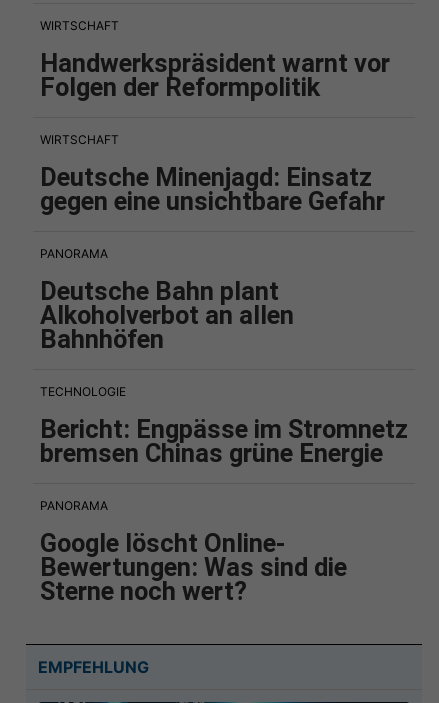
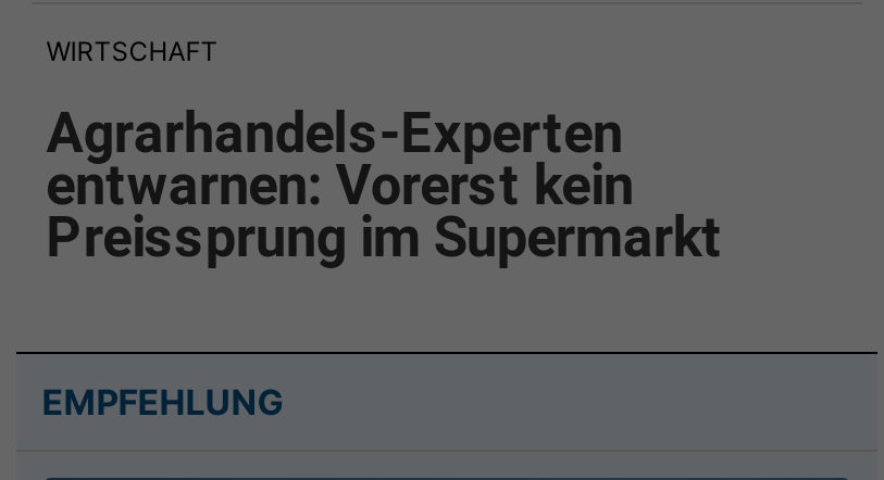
- Handwerkspräsident warnt vor
- Folgen der Reformpolitik
- WIRTSCHAFT
- Deutsche Minenjagd: Einsatz
- gegen eine unsichtbare Gefahr
- PANORAMA
- Deutsche Bahn plant
- Alkoholverbot an allen
- Bahnhöfen
- TECHNOLOGIE
- Bericht: Engpässe im Stromnetz
- bremsen Chinas grüne Energie
- PANORAMA
- Google löscht Online-
- Bewertungen: Was sind die
- Sterne noch wert?
+ Agrarhandels-Experten
+ entwarnen: Vorerst kein
+ Preissprung im Supermarkt
